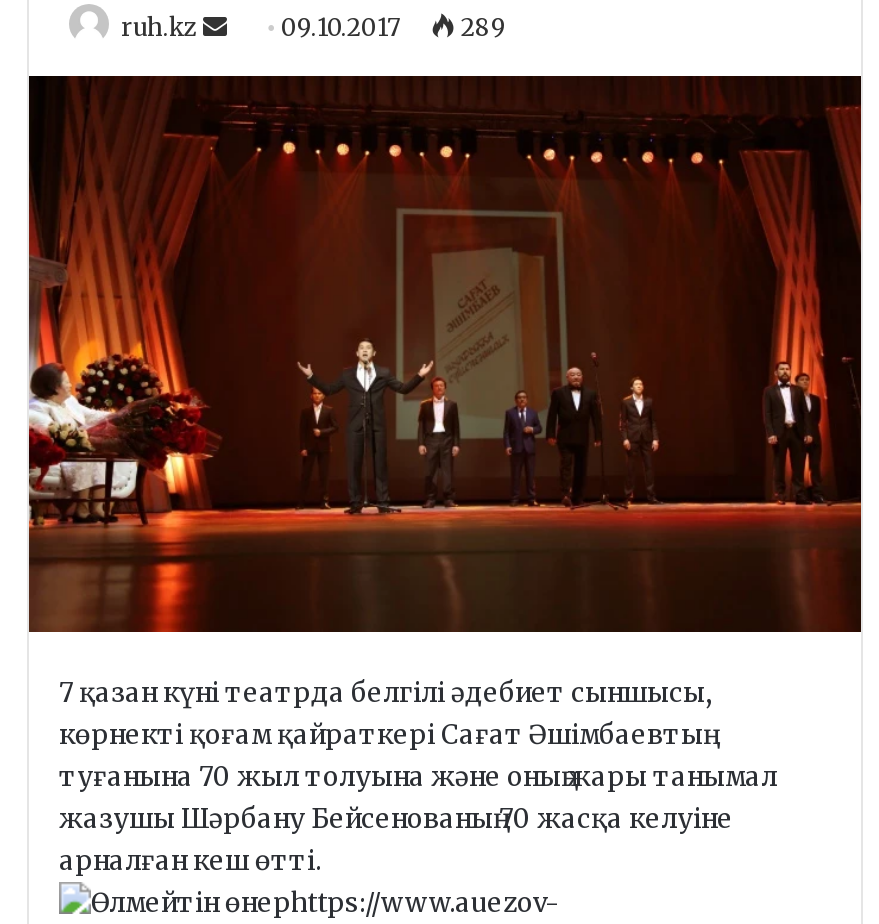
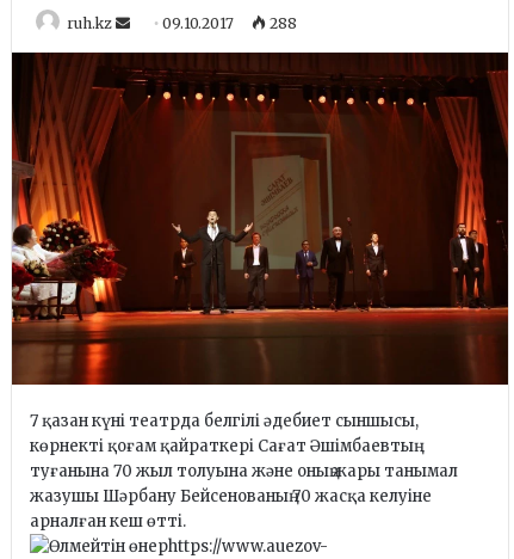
- 289
+ 288
